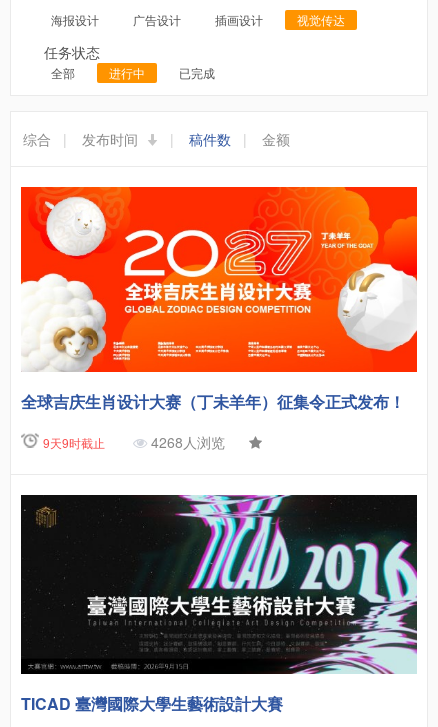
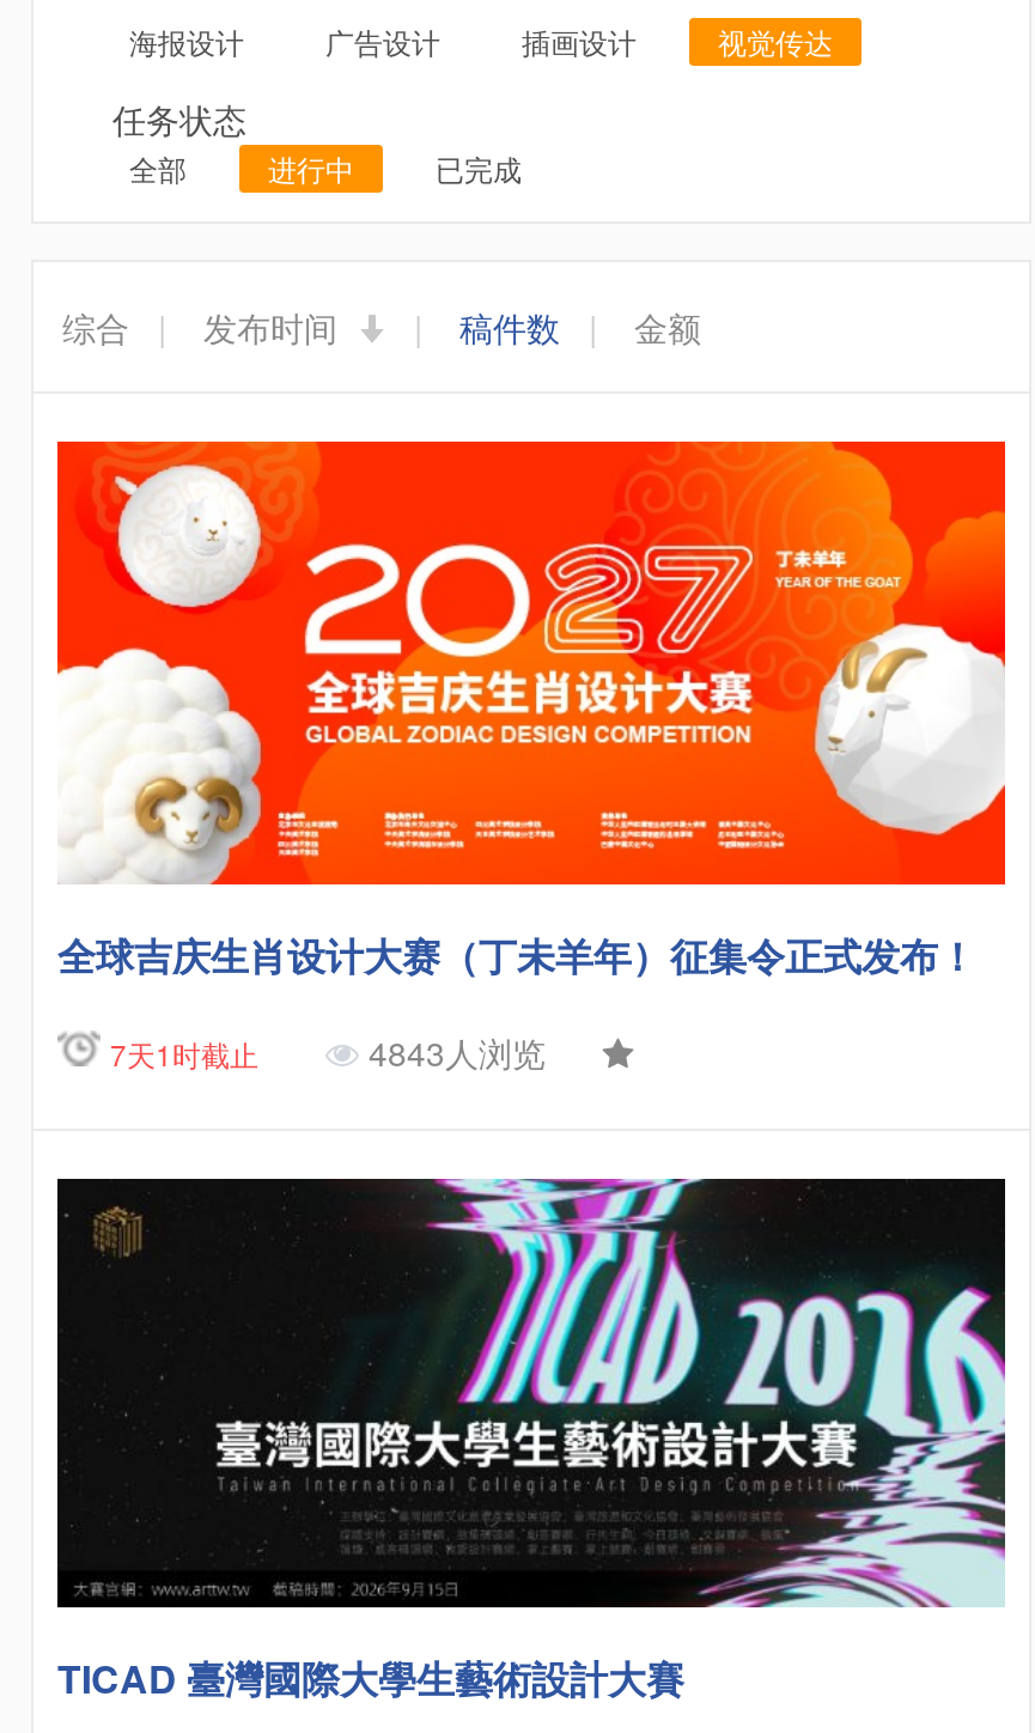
- 9天9时截止
+ 7天1时截止

- 4268人浏览
+ 4843人浏览
